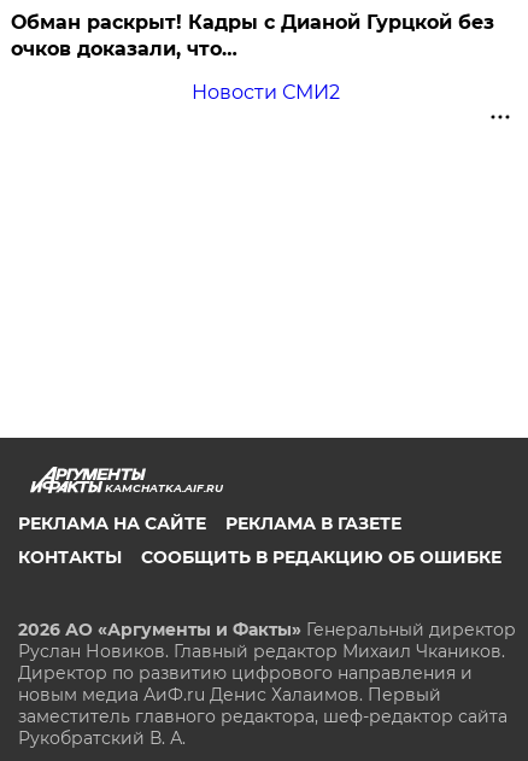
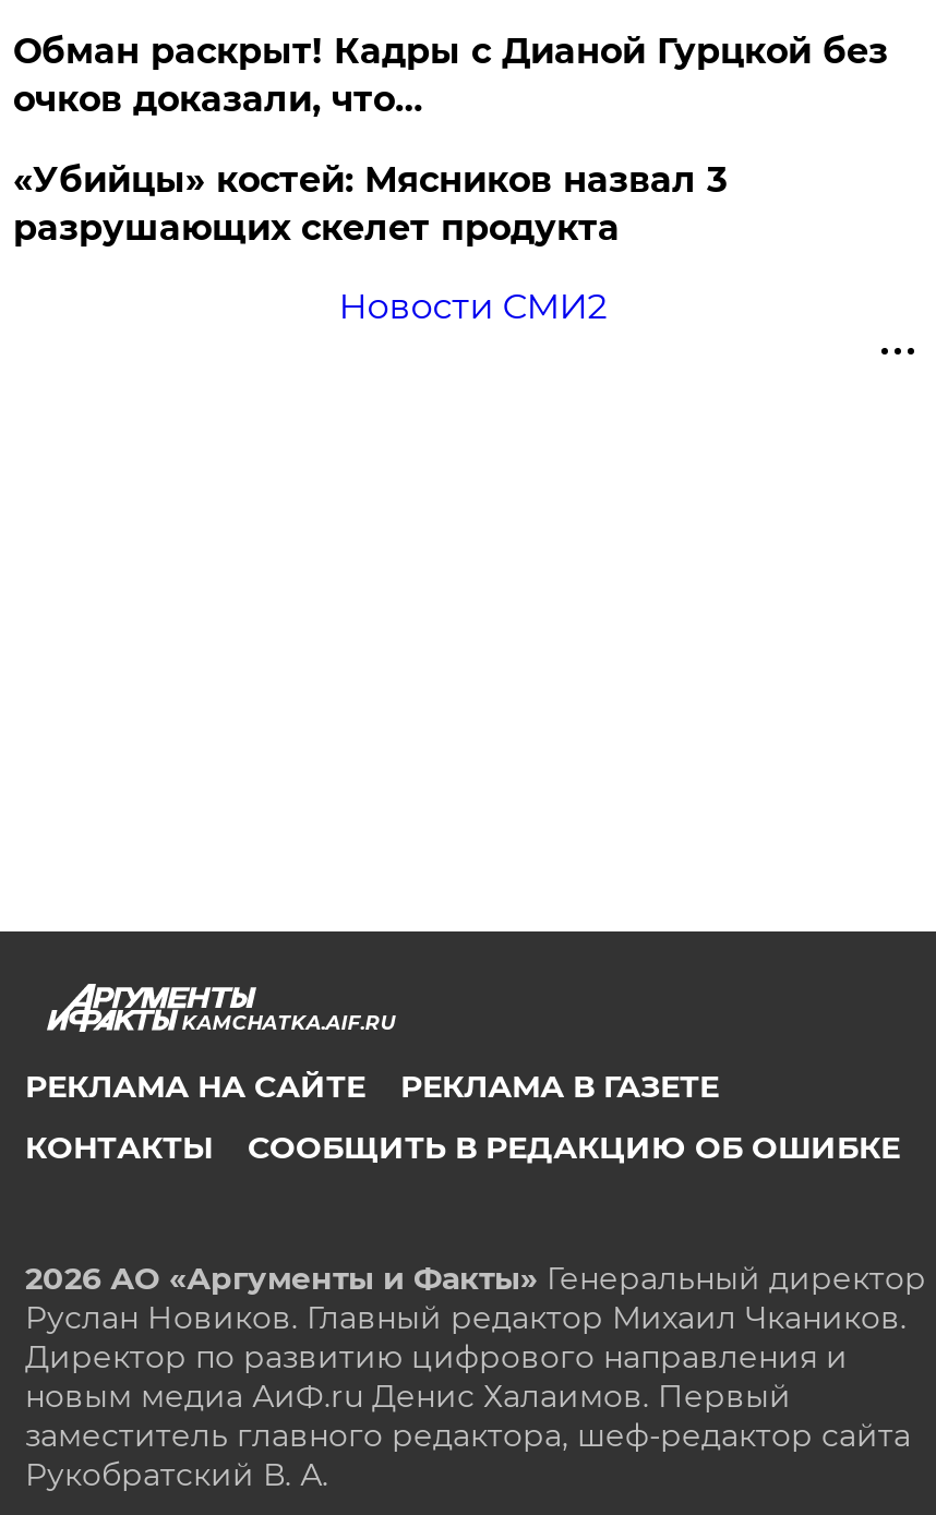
+ «Убийцы» костей: Мясников назвал 3
+ разрушающих скелет продукта
